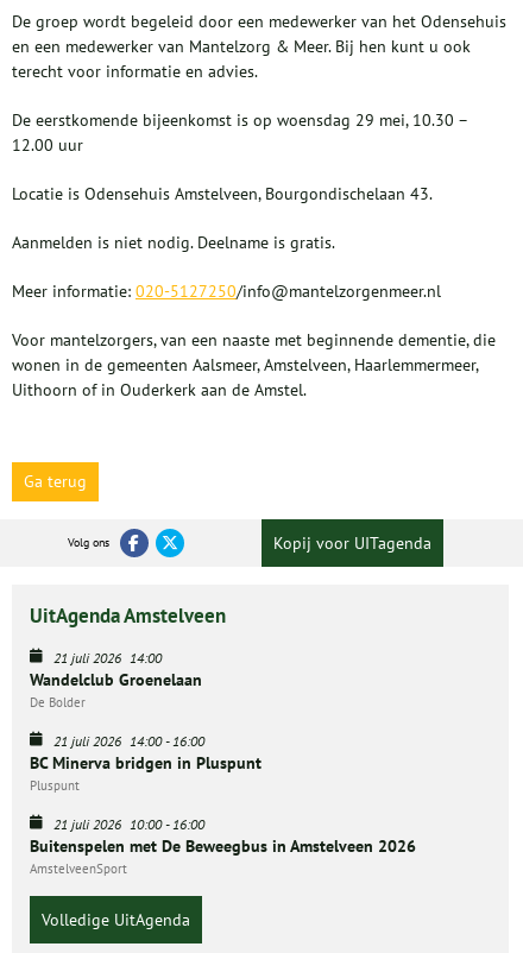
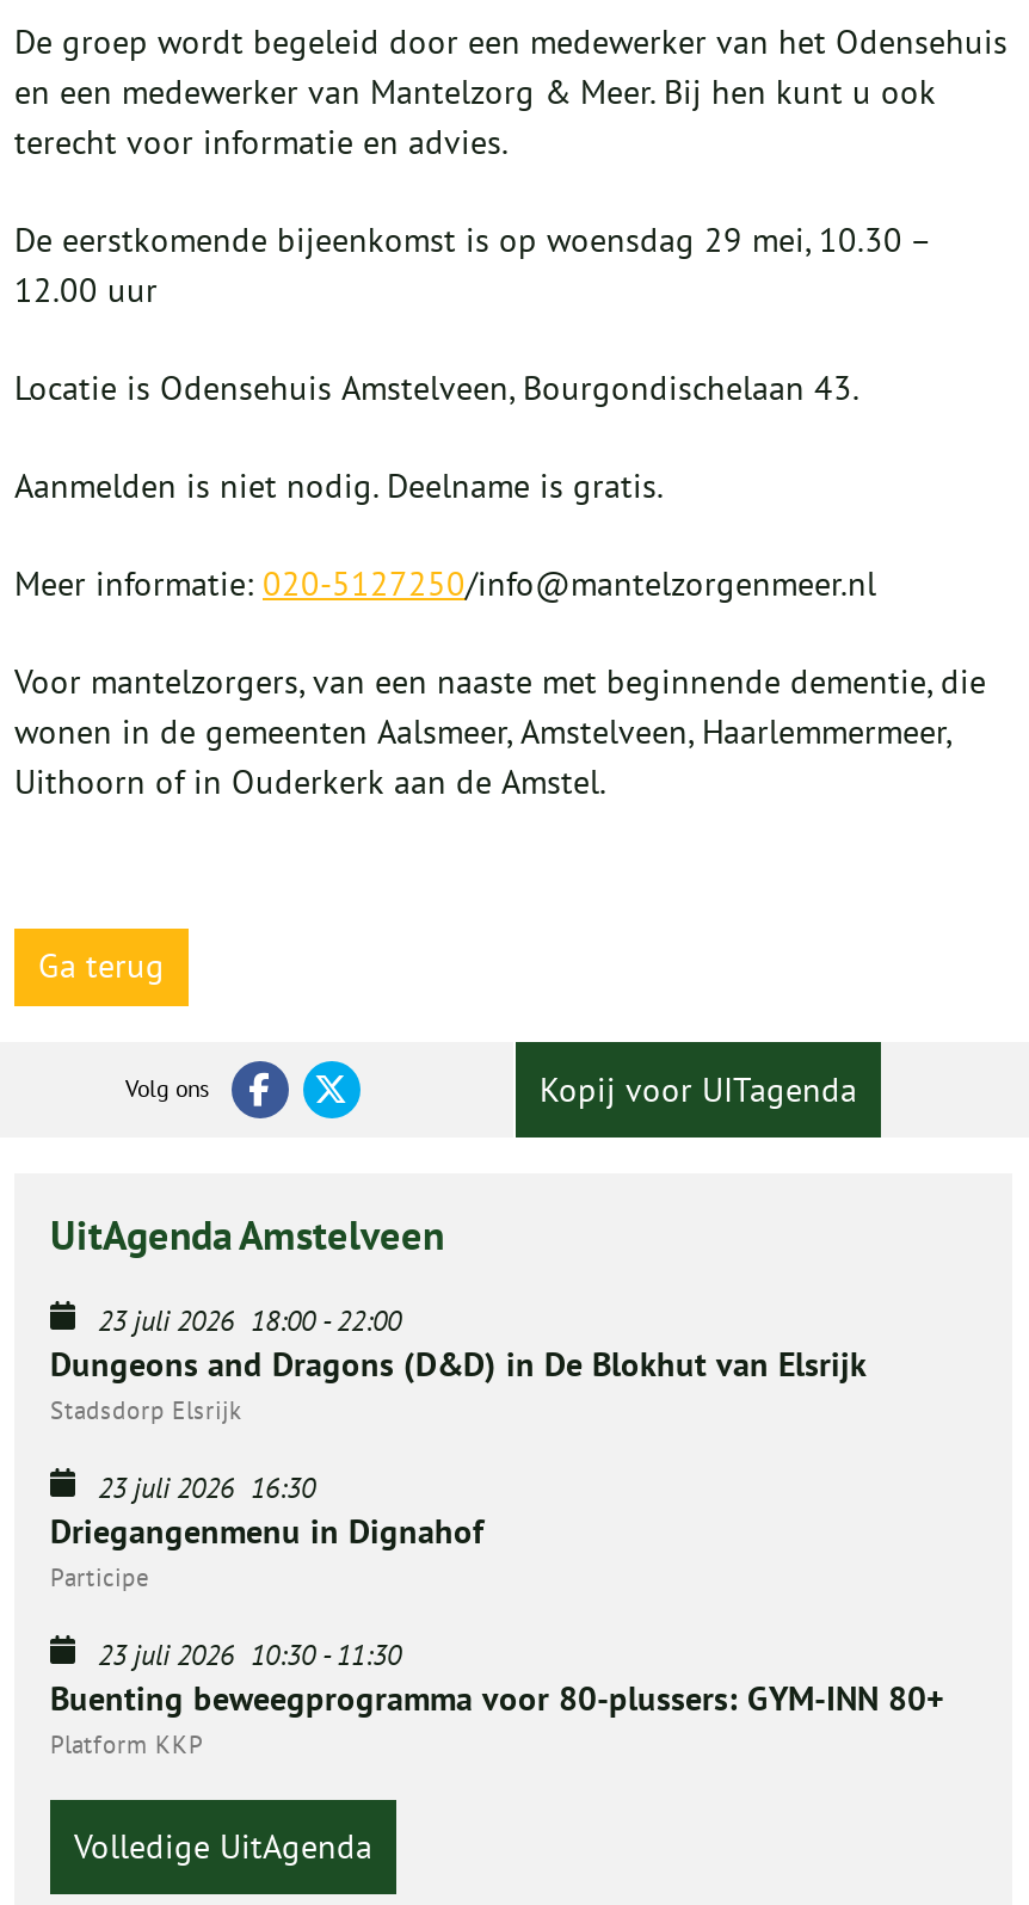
- 21 juli 2026 14:00
- Wandelclub Groenelaan
- De Bolder
+ 23 juli 2026 18:00 - 22:00
+ Dungeons and Dragons (D&D) in De Blokhut van Elsrijk
+ Stadsdorp Elsrijk

- 21 juli 2026 14:00 - 16:00
- BC Minerva bridgen in Pluspunt
- Pluspunt
+ 23 juli 2026 16:30
+ Driegangenmenu in Dignahof
+ Participe

- 21 juli 2026 10:00 - 16:00
- Buitenspelen met De Beweegbus in Amstelveen 2026
- AmstelveenSport
+ 23 juli 2026 10:30 - 11:30
+ Buenting beweegprogramma voor 80-plussers: GYM-INN 80+
+ Platform KKP
